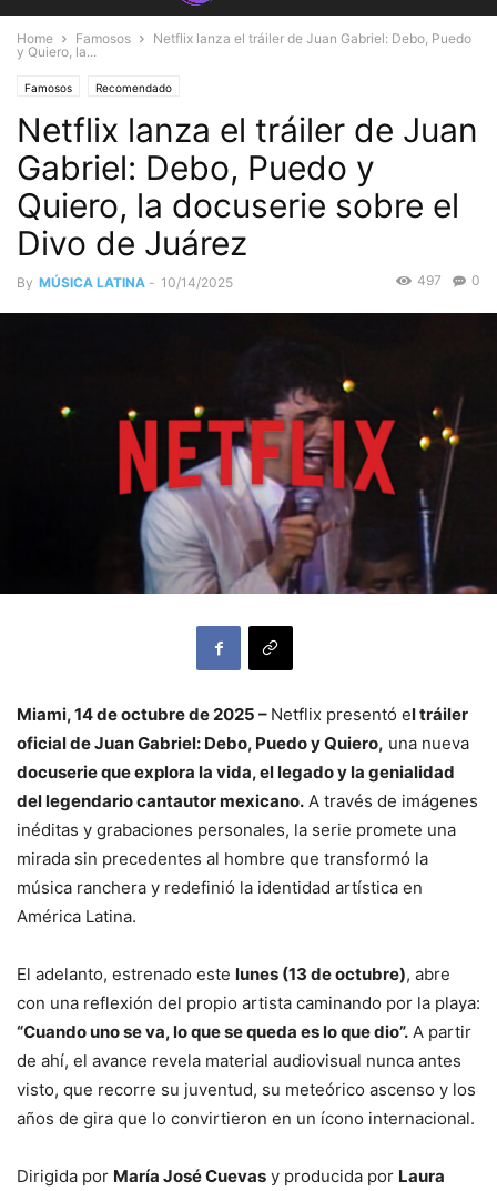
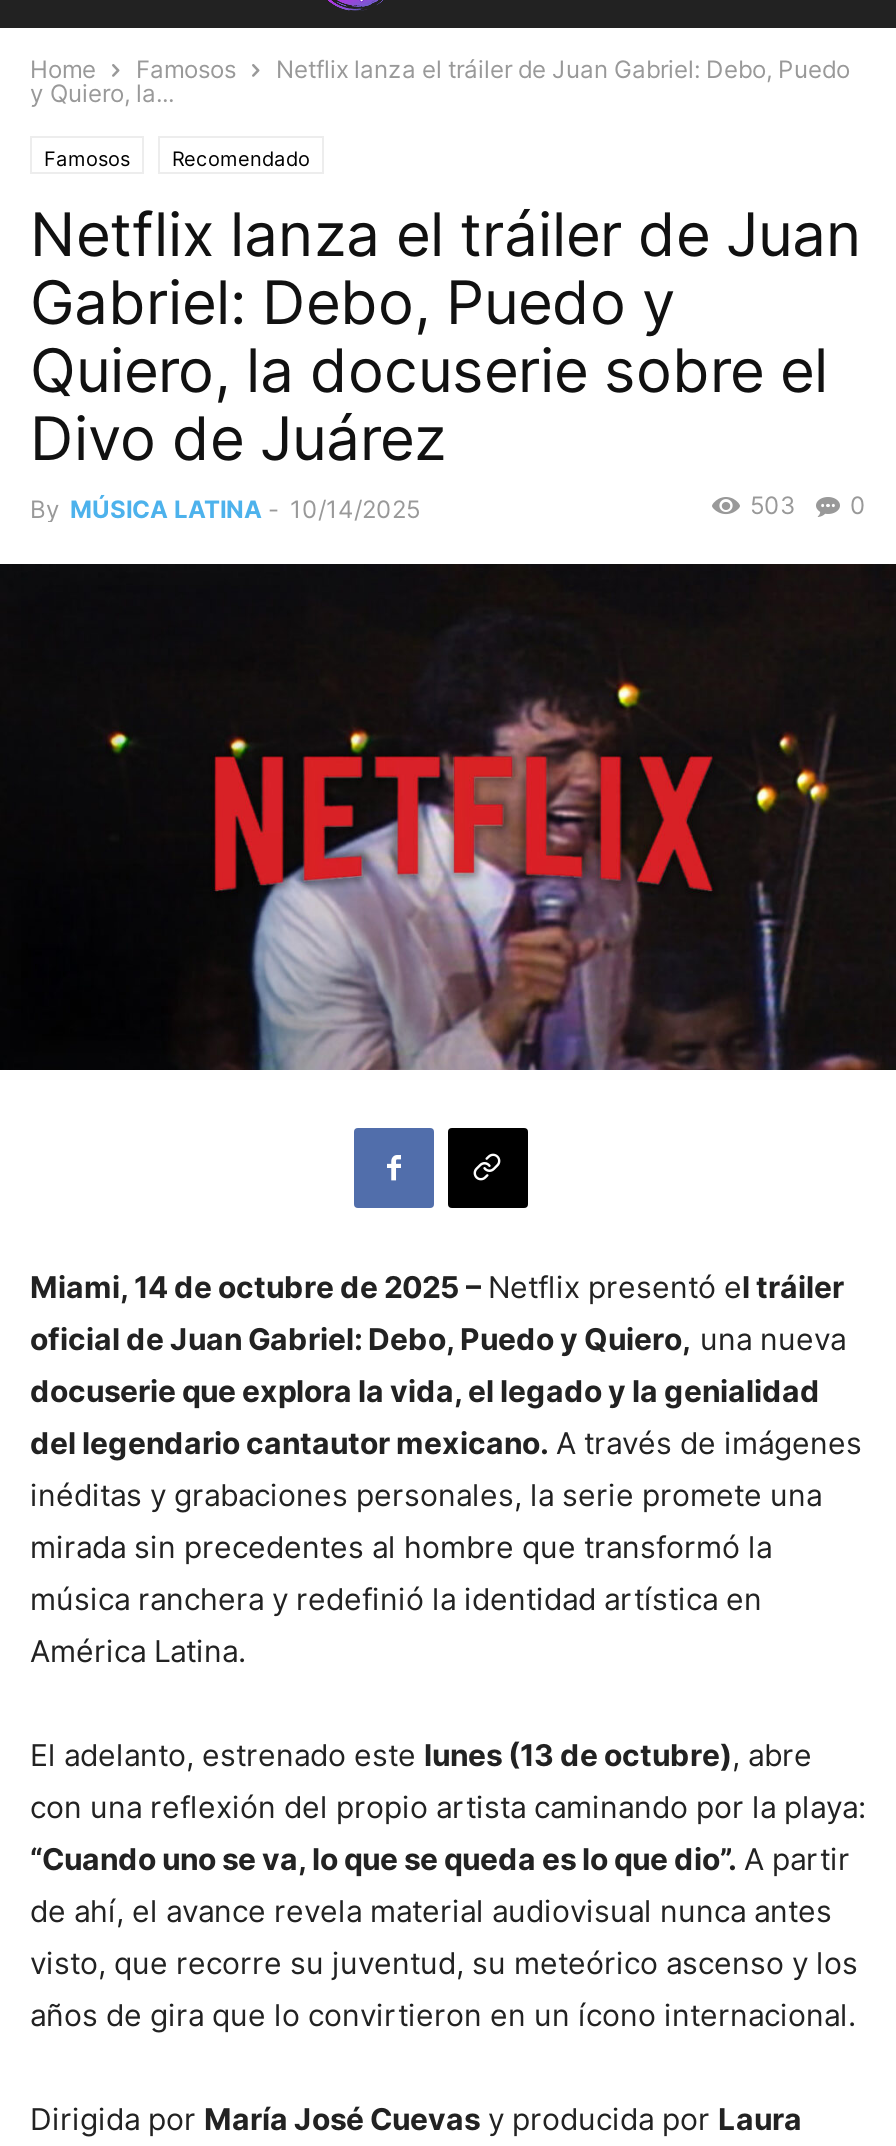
- 497 0
+ 503 0
